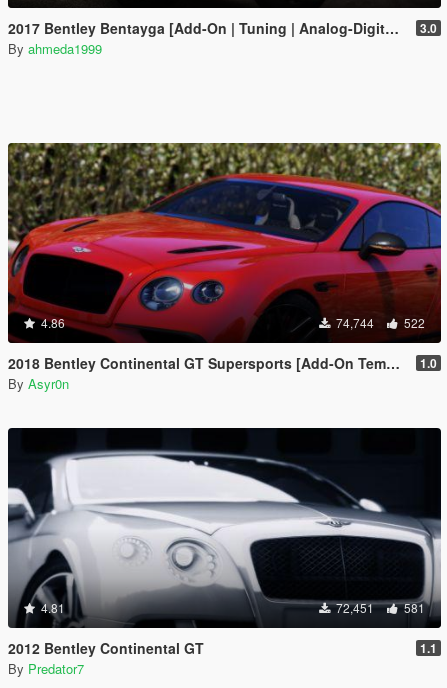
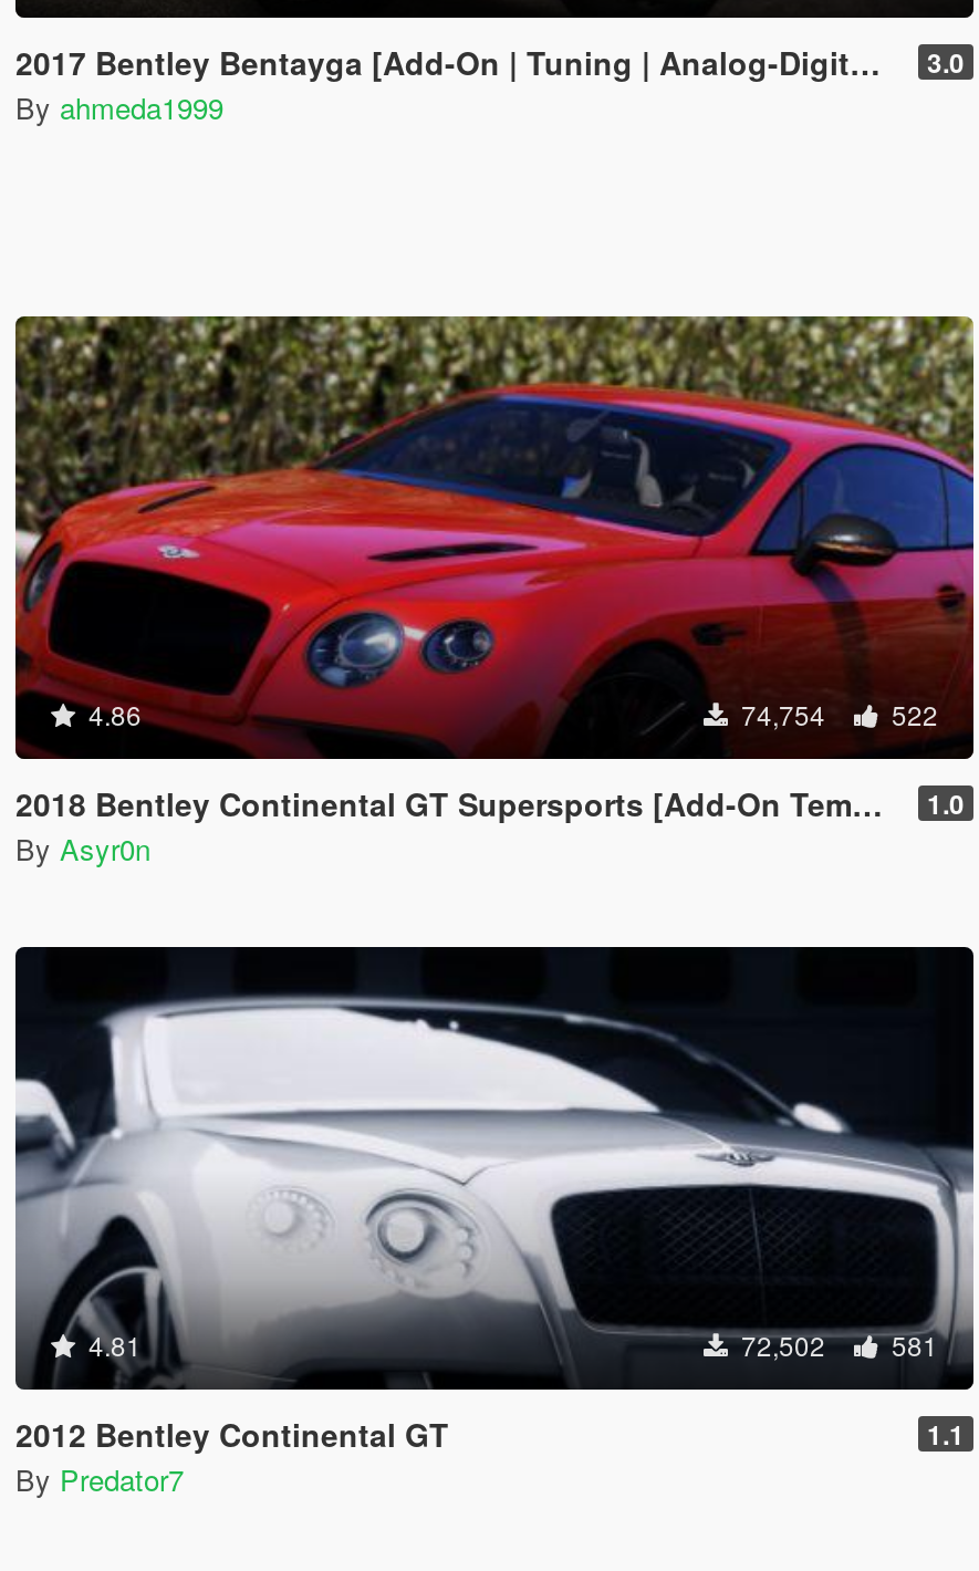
- 74,744 522
+ 74,754 522

- 72,451 581
+ 72,502 581
